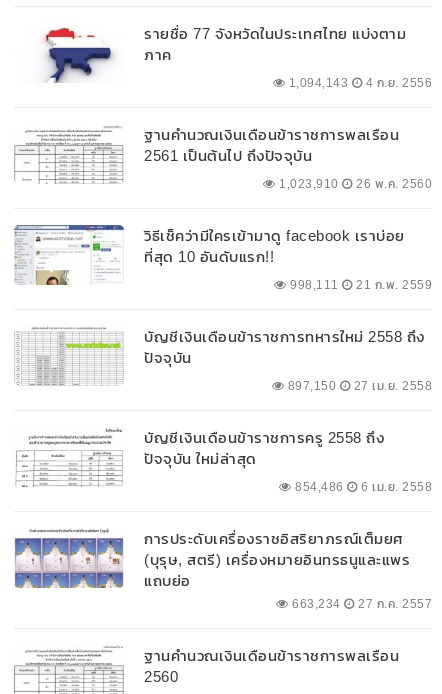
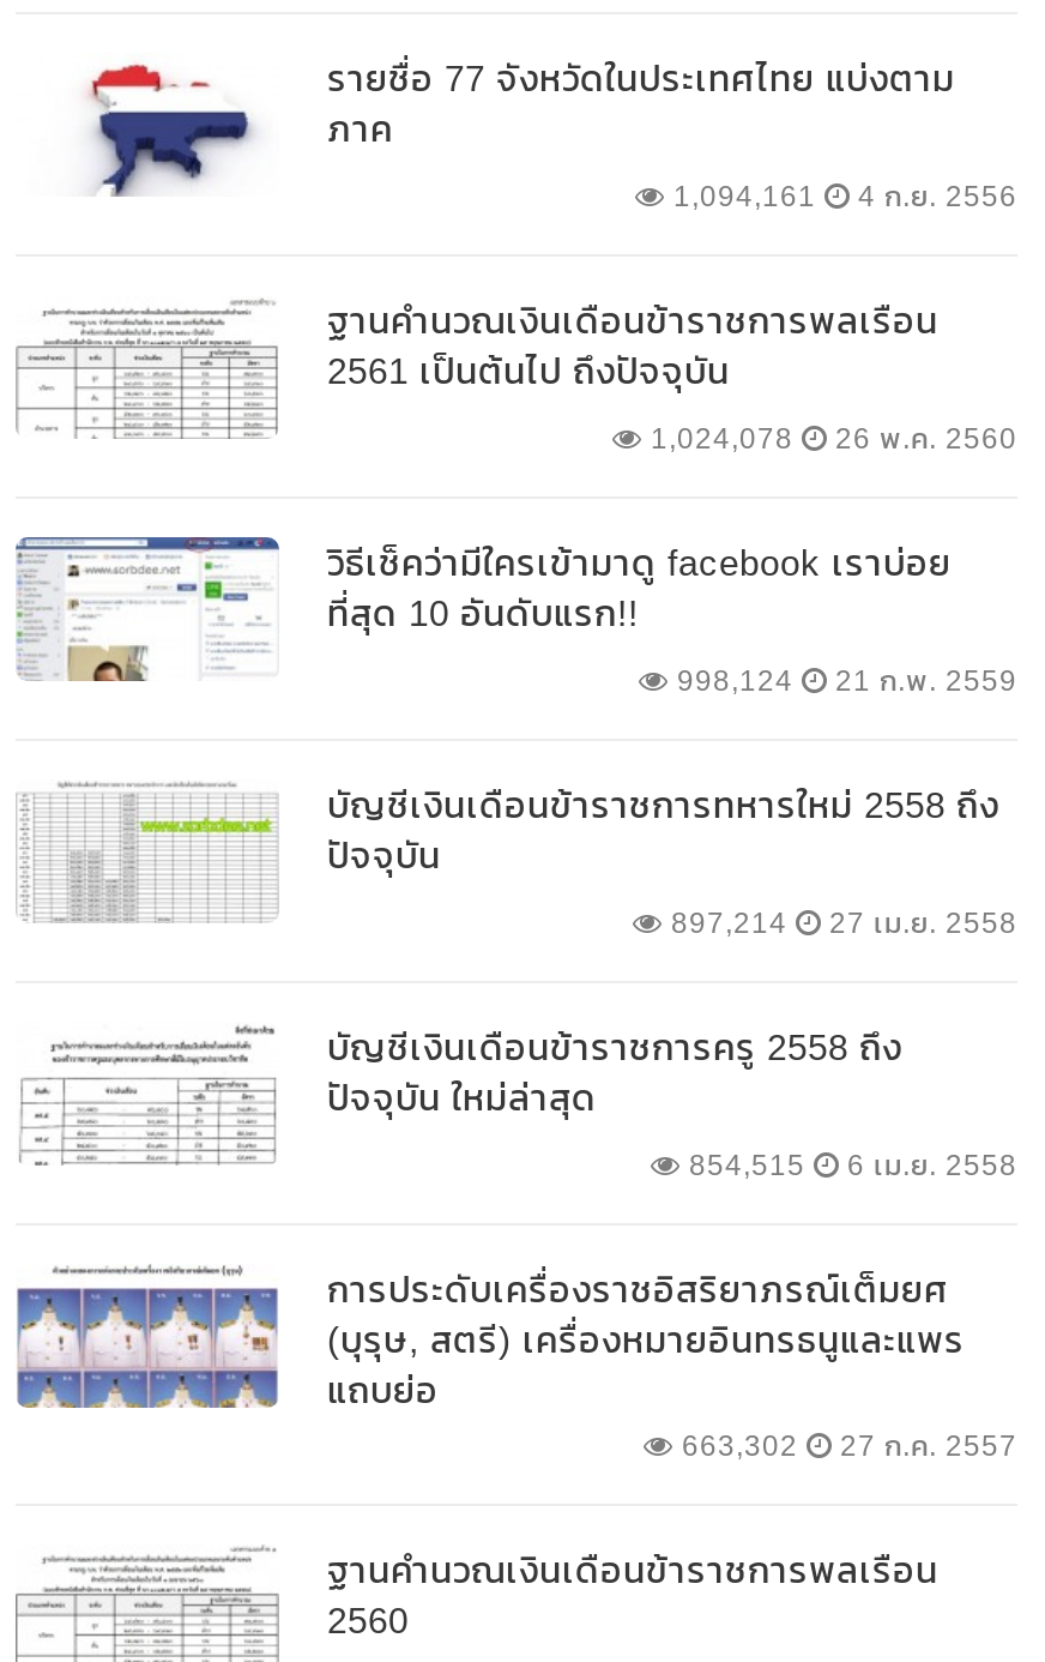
- 1,094,143 4 ก.ย. 2556
+ 1,094,161 4 ก.ย. 2556

- 1,023,910 26 พ.ค. 2560
+ 1,024,078 26 พ.ค. 2560

- 998,111 21 ก.พ. 2559
+ 998,124 21 ก.พ. 2559

- 897,150 27 เม.ย. 2558
+ 897,214 27 เม.ย. 2558

- 854,486 6 เม.ย. 2558
+ 854,515 6 เม.ย. 2558

- 663,234 27 ก.ค. 2557
+ 663,302 27 ก.ค. 2557
